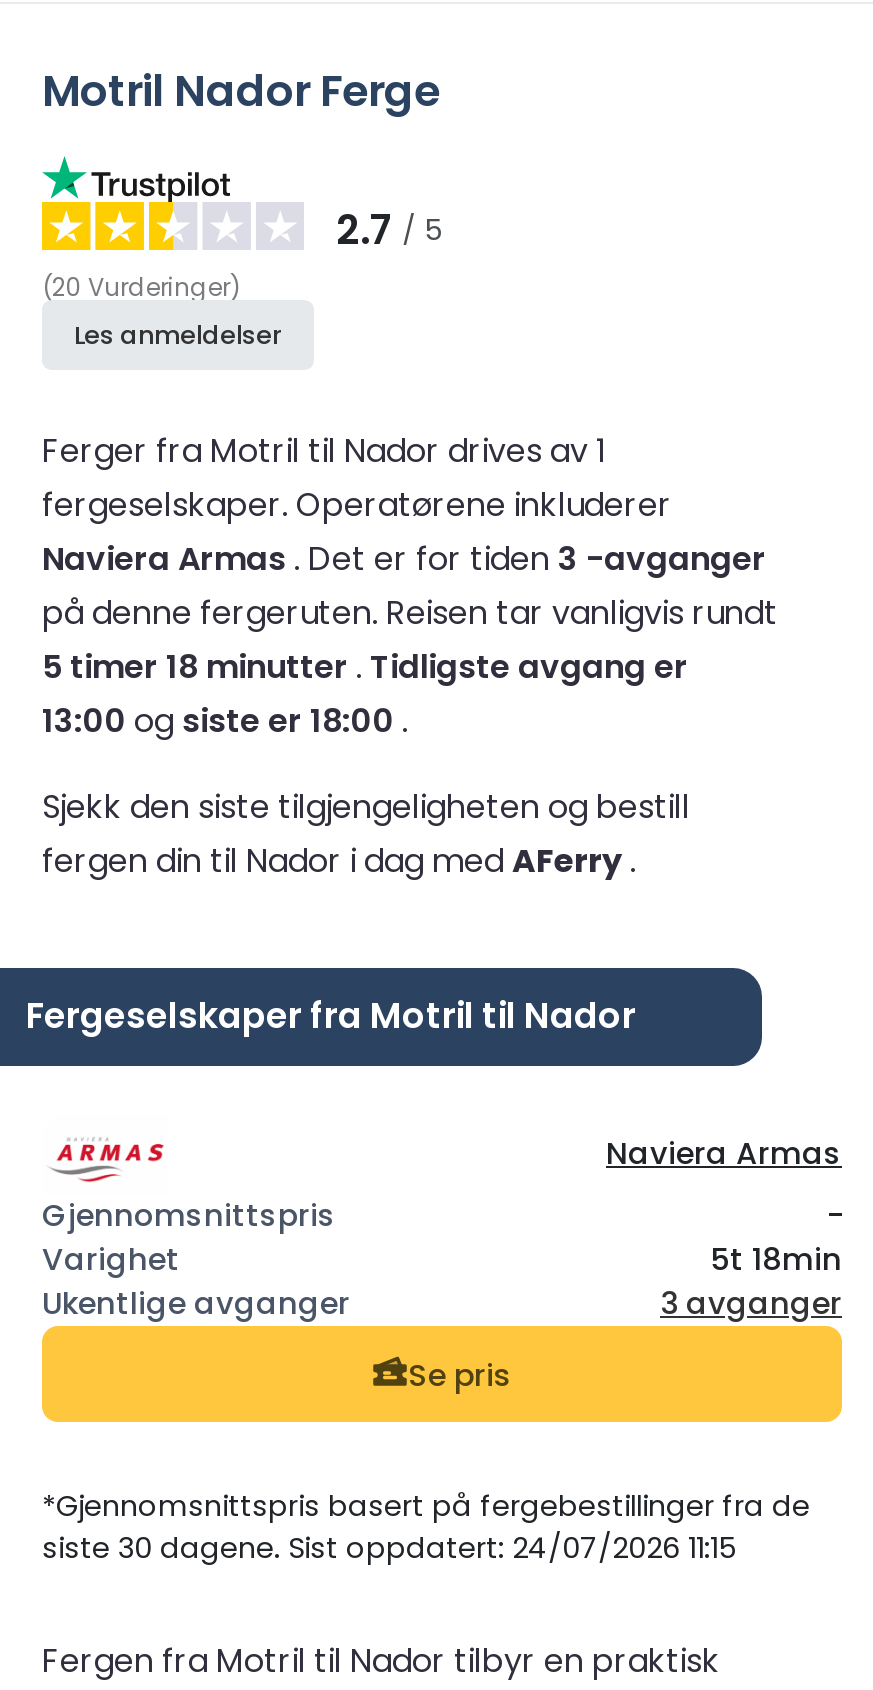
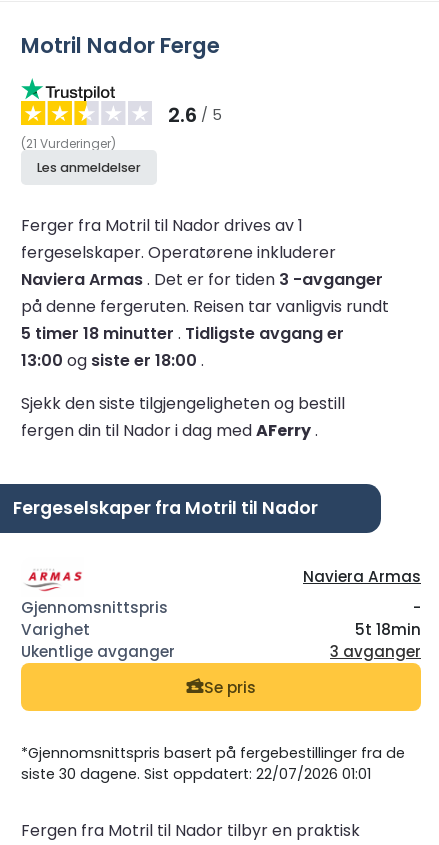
- 2.7 / 5
+ 2.6 / 5

- (20 Vurderinger)
+ (21 Vurderinger)

- siste 30 dagene. Sist oppdatert: 24/07/2026 11:15
+ siste 30 dagene. Sist oppdatert: 22/07/2026 01:01
